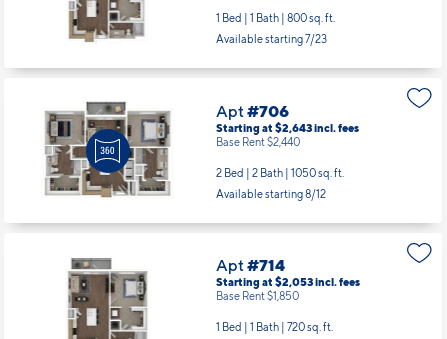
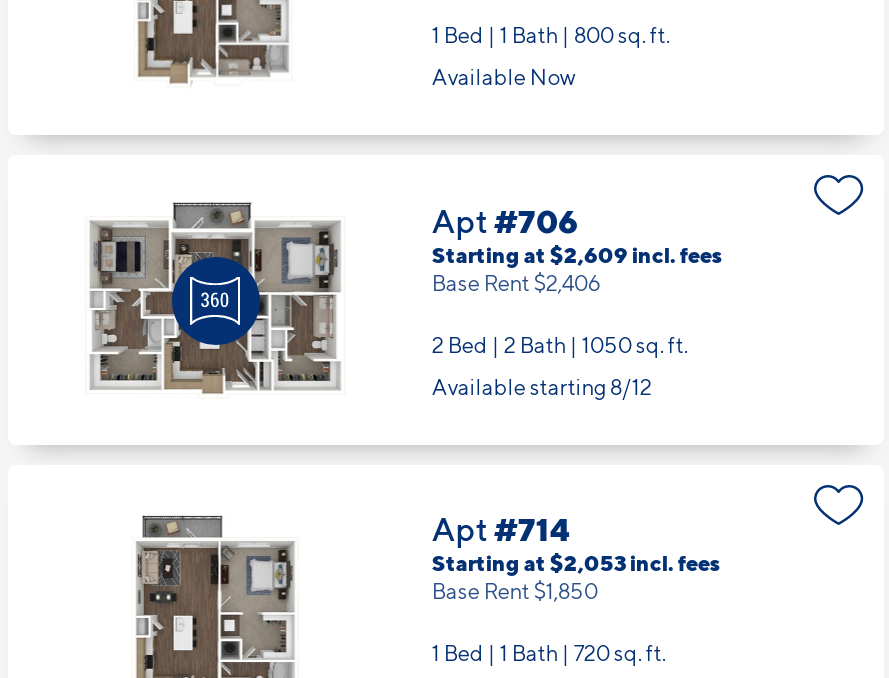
- Available starting 7/23
+ Available Now

- Starting at $2,643 incl. fees
+ Starting at $2,609 incl. fees

- Base Rent $2,440
+ Base Rent $2,406
